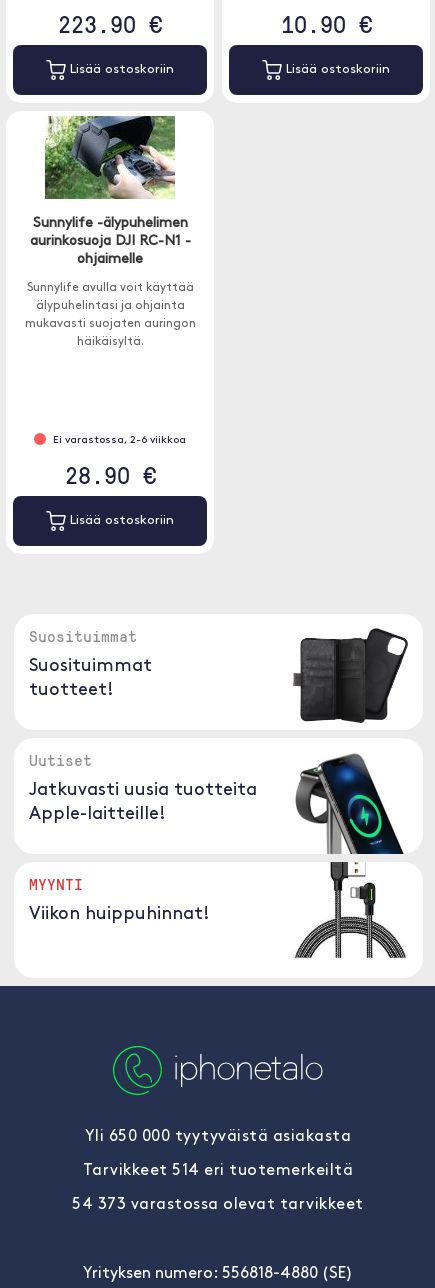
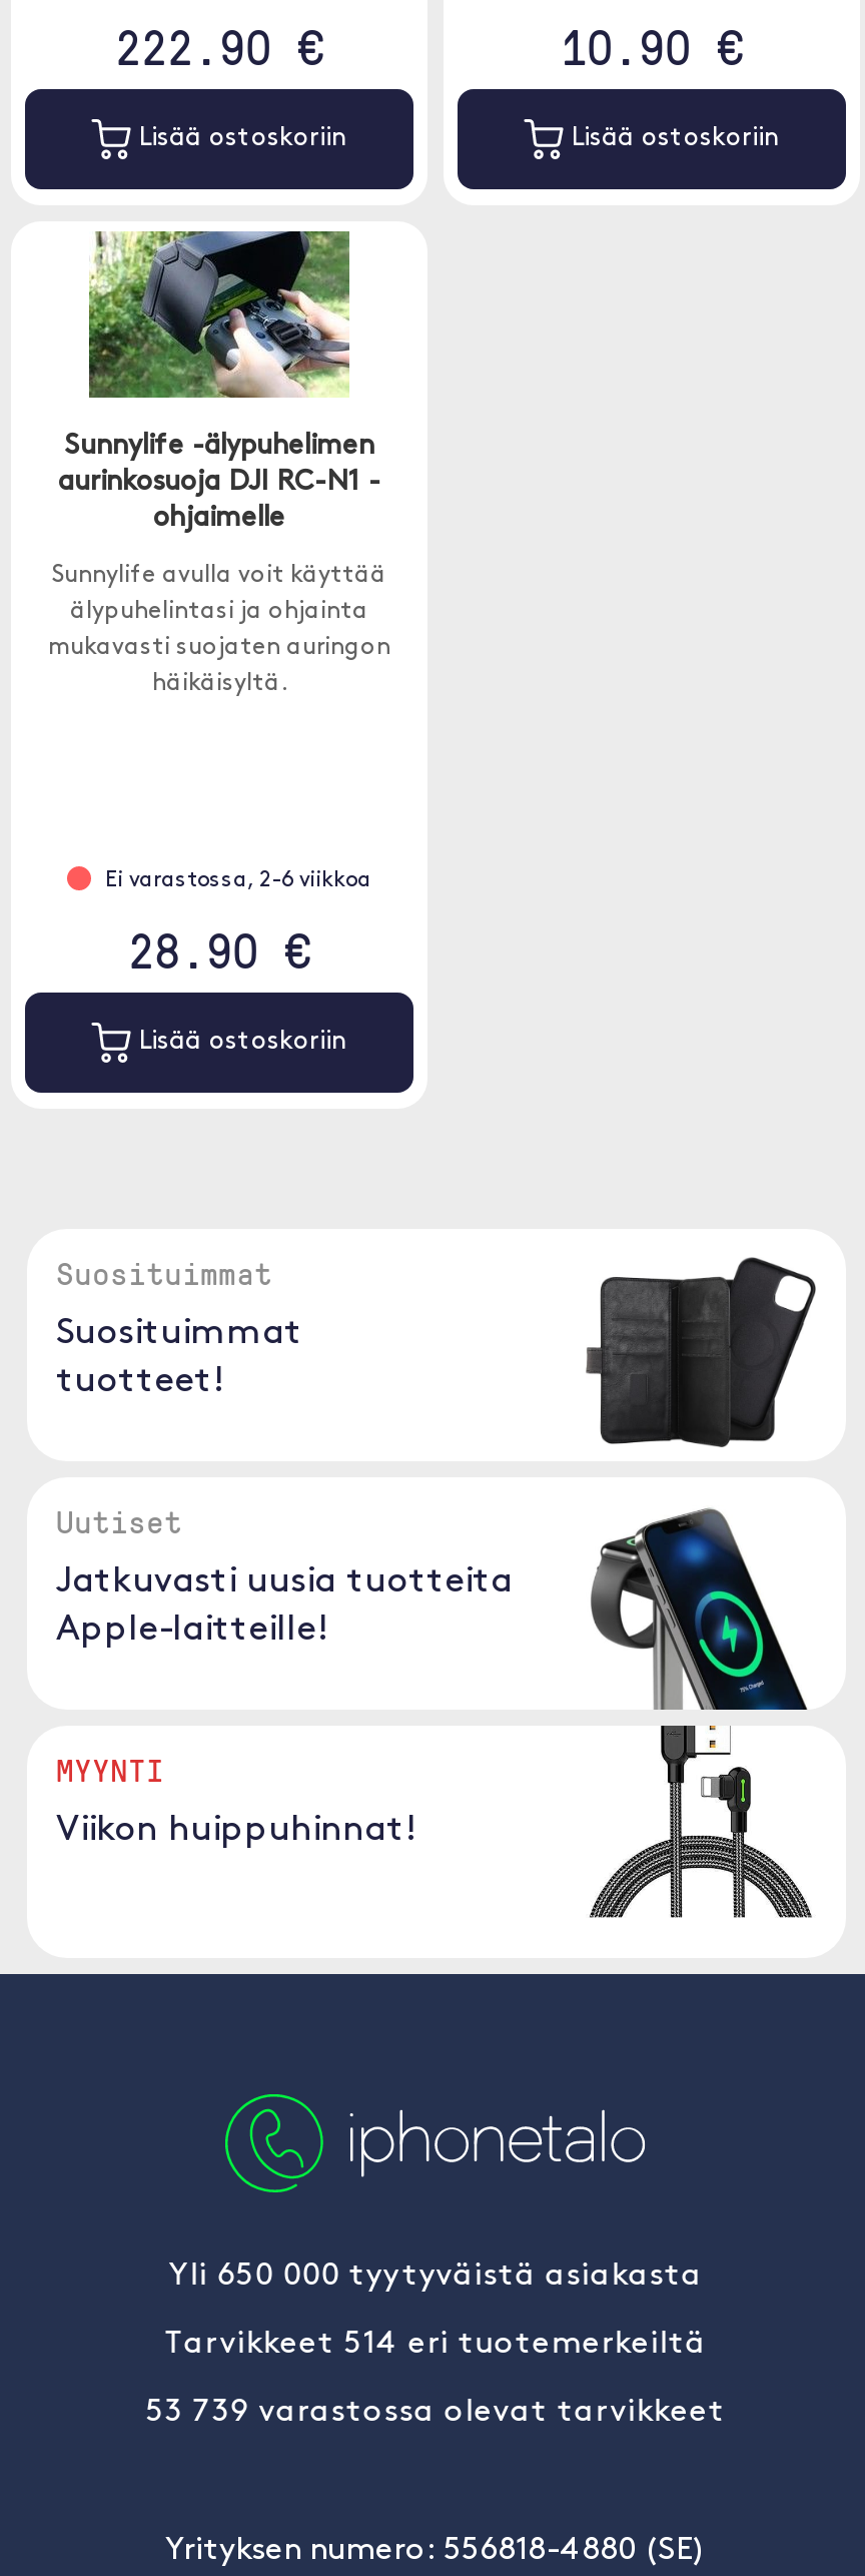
- 223.90 €
+ 222.90 €

- 54 373 varastossa olevat tarvikkeet
+ 53 739 varastossa olevat tarvikkeet
